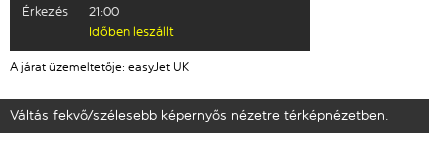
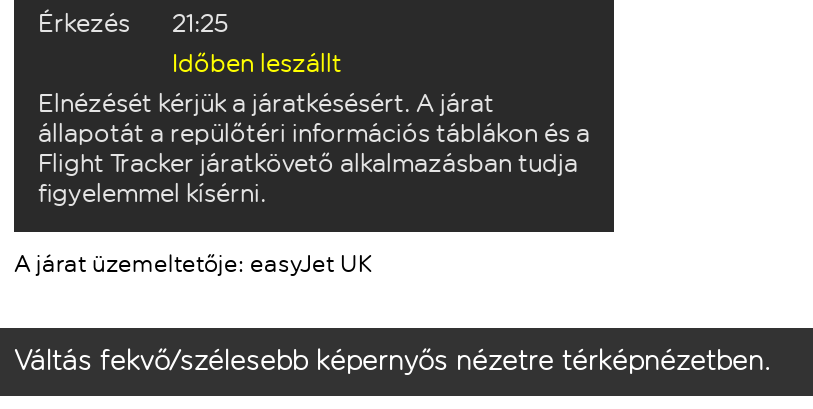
- Érkezés 21:00
+ Érkezés 21:25

+ Elnézését kérjük a járatkésésért. A járat
+ állapotát a repülőtéri információs táblákon és a
+ Flight Tracker járatkövető alkalmazásban tudja
+ figyelemmel kísérni.
